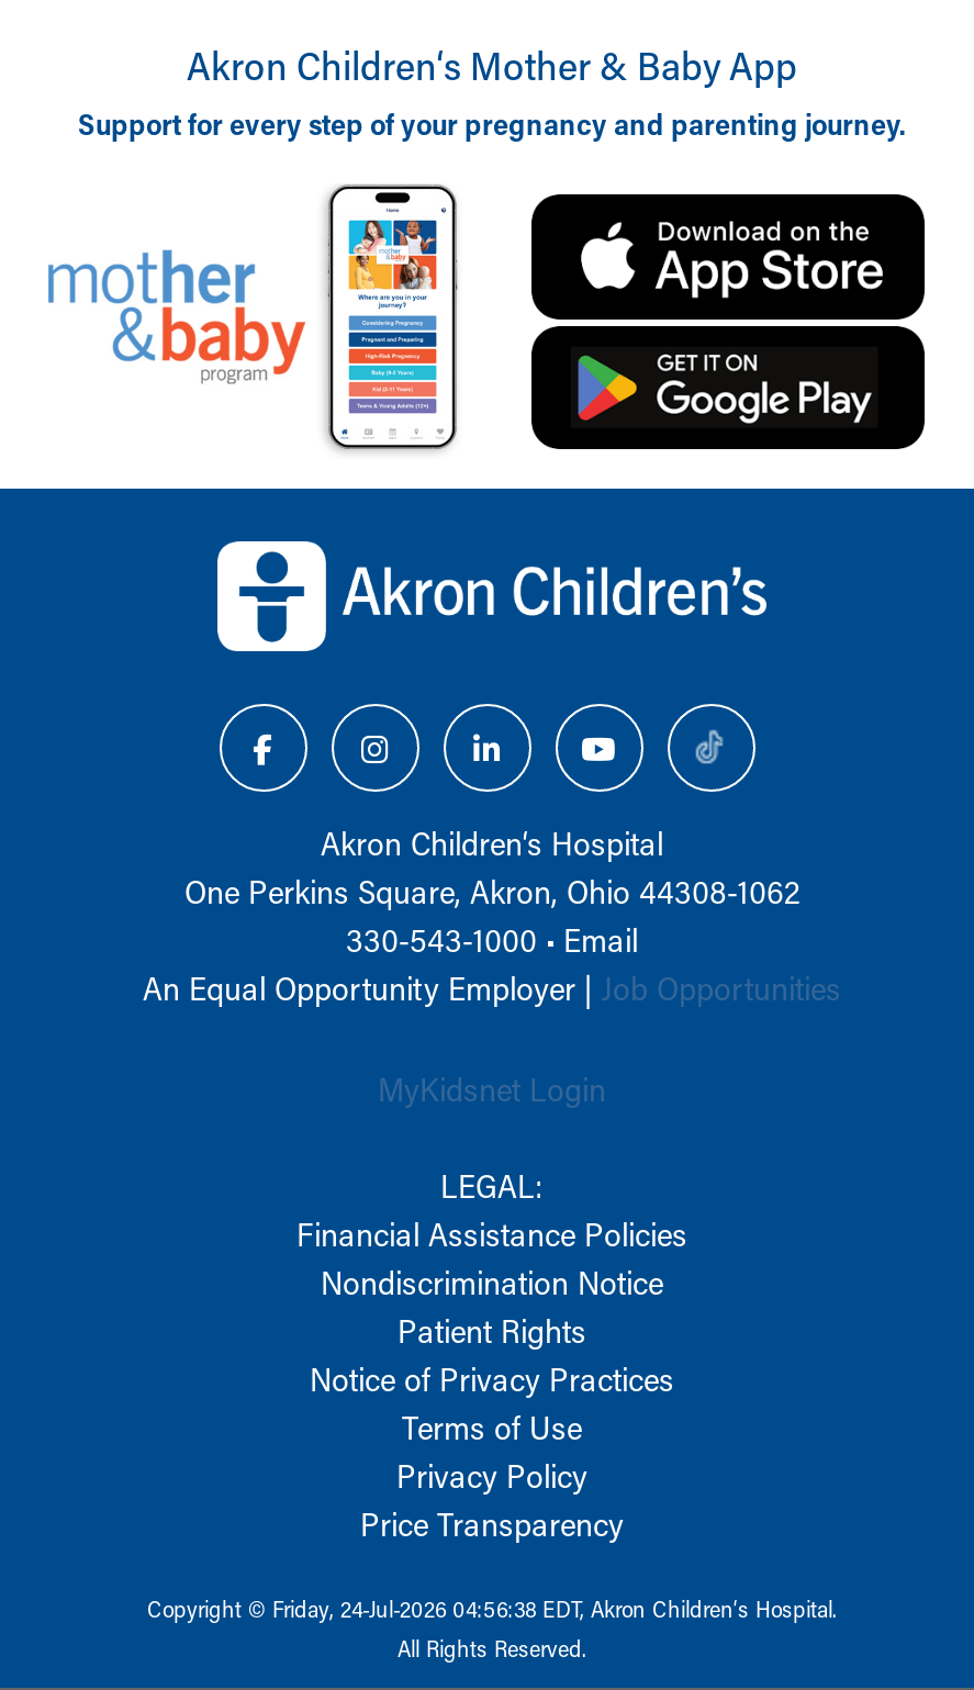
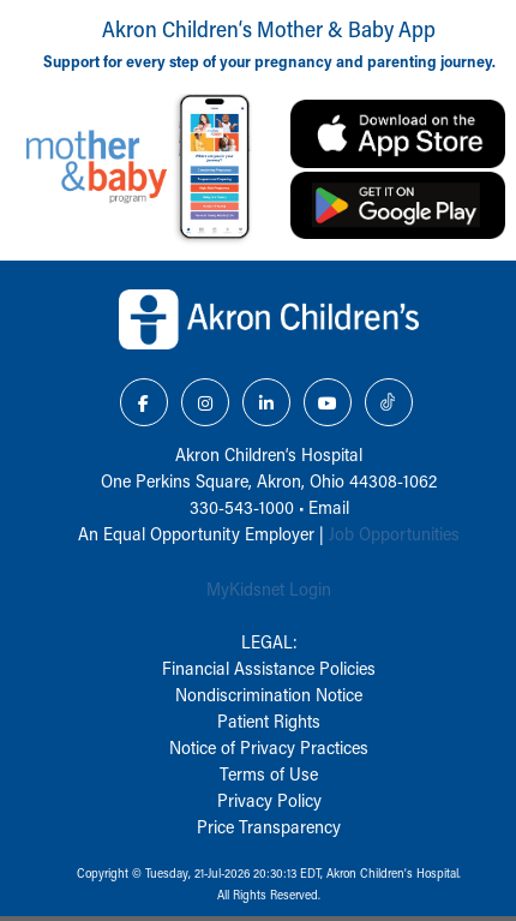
- Copyright © Friday, 24-Jul-2026 04:56:38 EDT, Akron Children‘s Hospital.
+ Copyright © Tuesday, 21-Jul-2026 20:30:13 EDT, Akron Children‘s Hospital.
